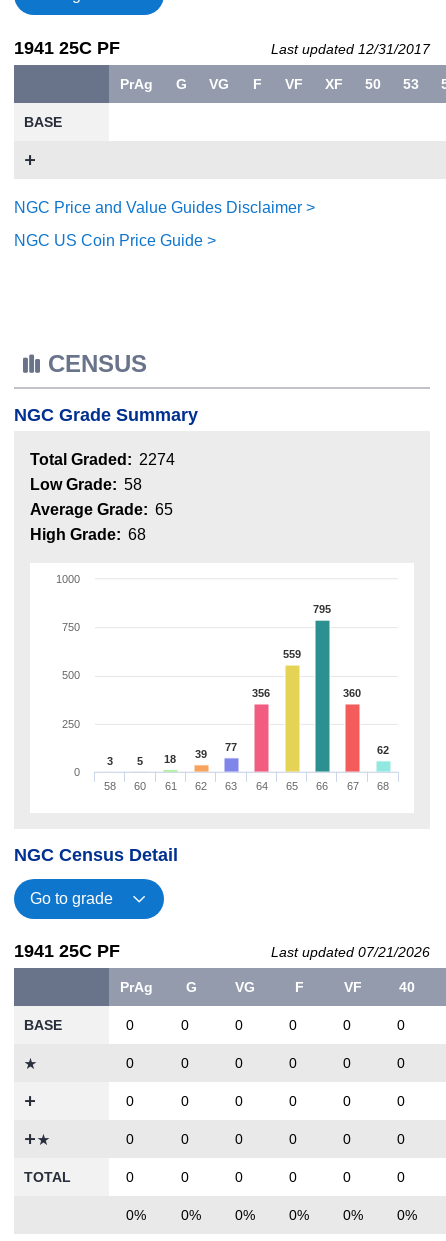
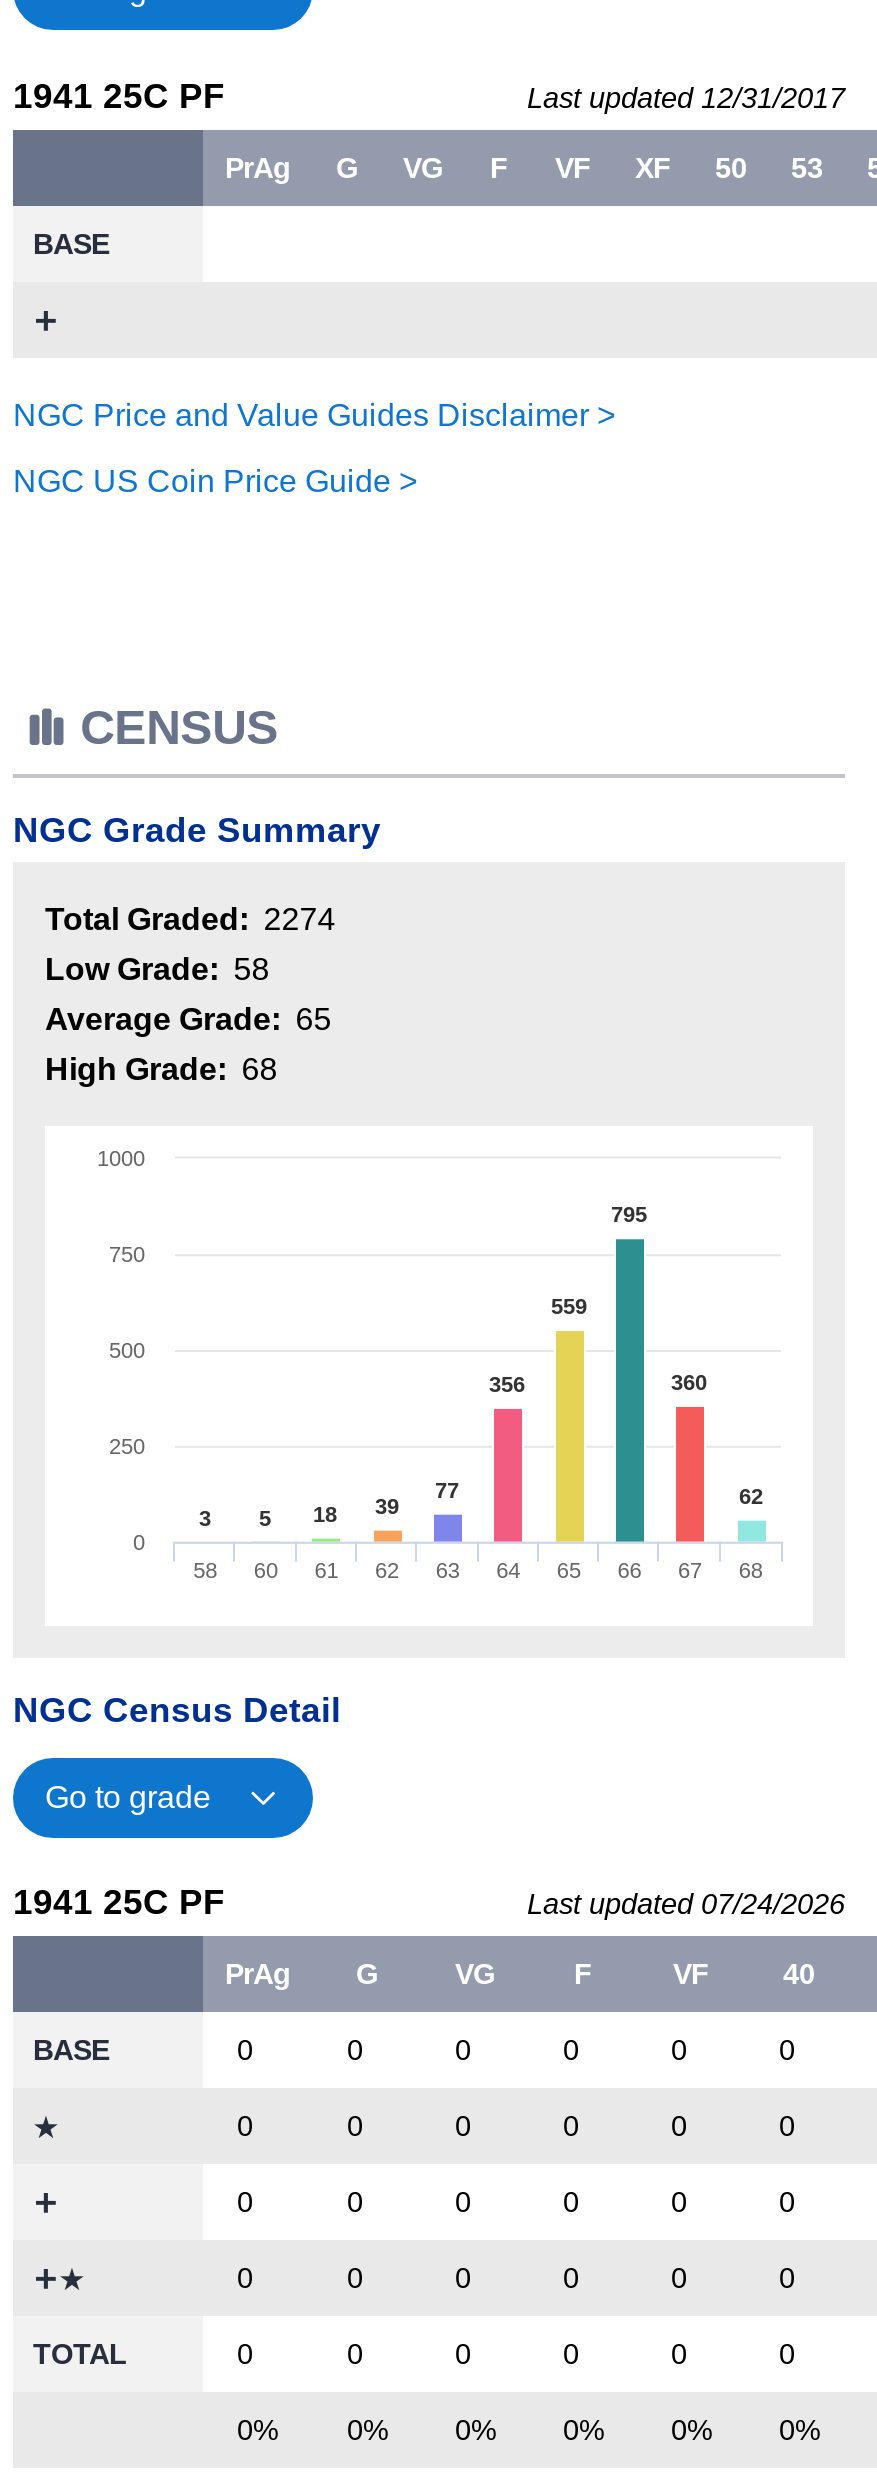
- Last updated 07/21/2026
+ Last updated 07/24/2026
